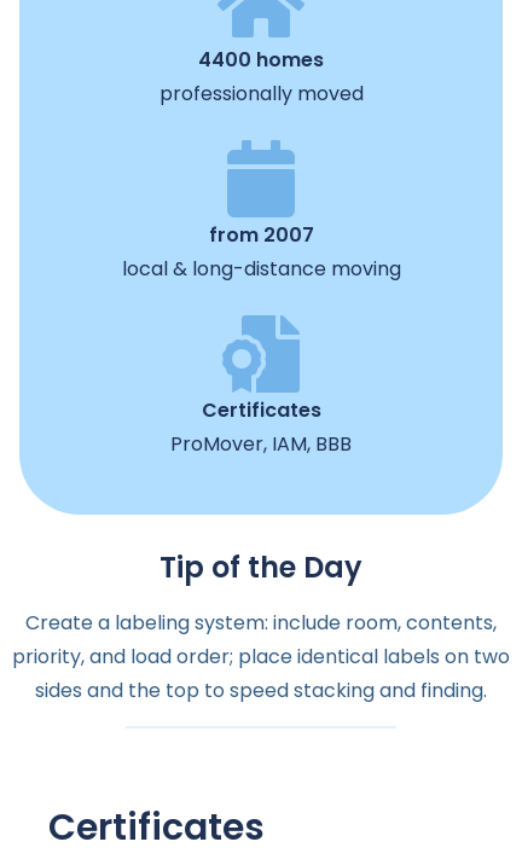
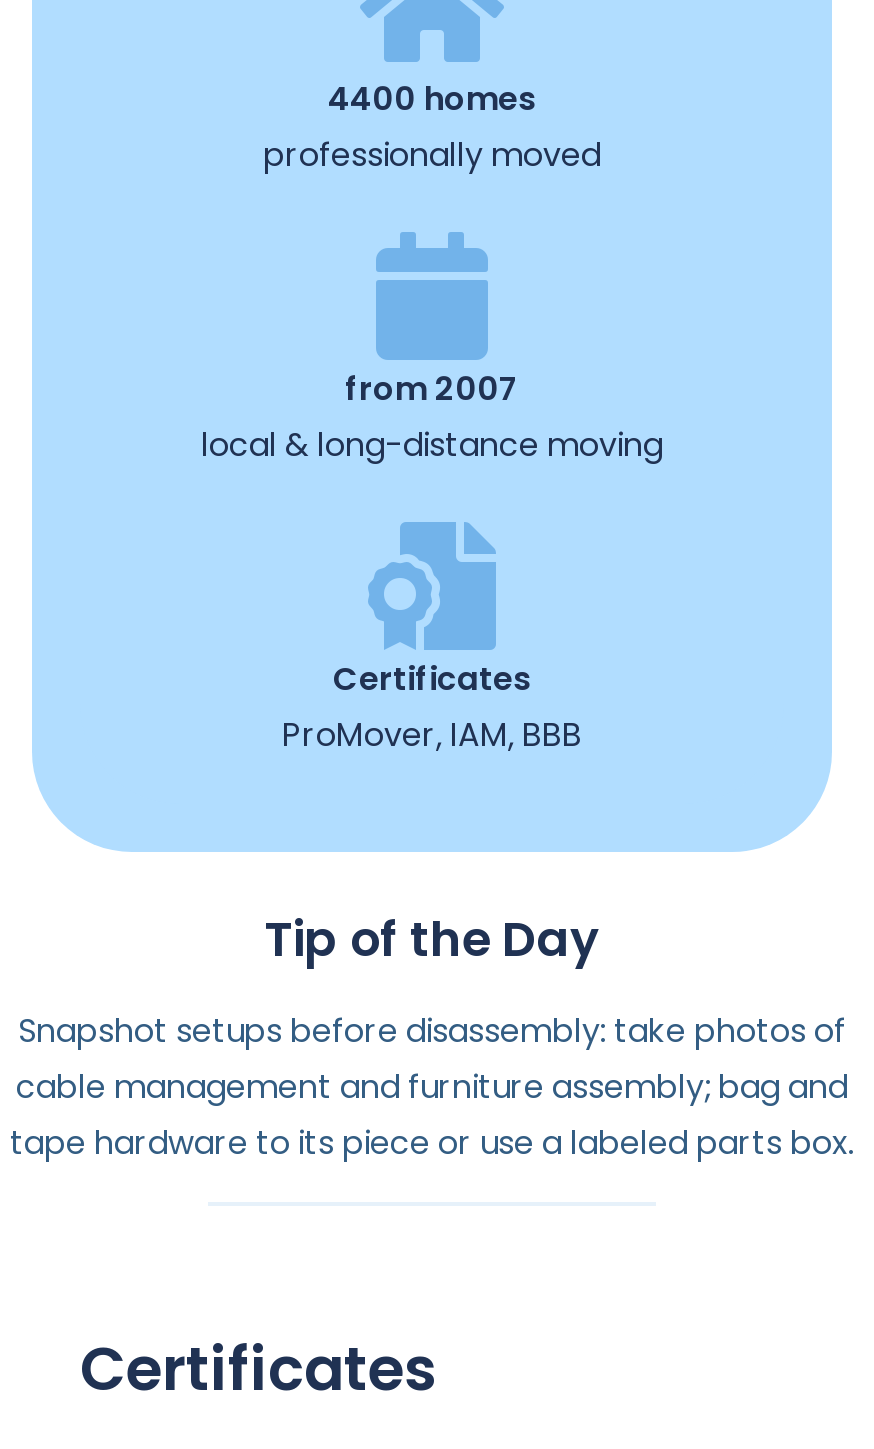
- Create a labeling system: include room, contents,
- priority, and load order; place identical labels on two
- sides and the top to speed stacking and finding.
+ Snapshot setups before disassembly: take photos of
+ cable management and furniture assembly; bag and
+ tape hardware to its piece or use a labeled parts box.
